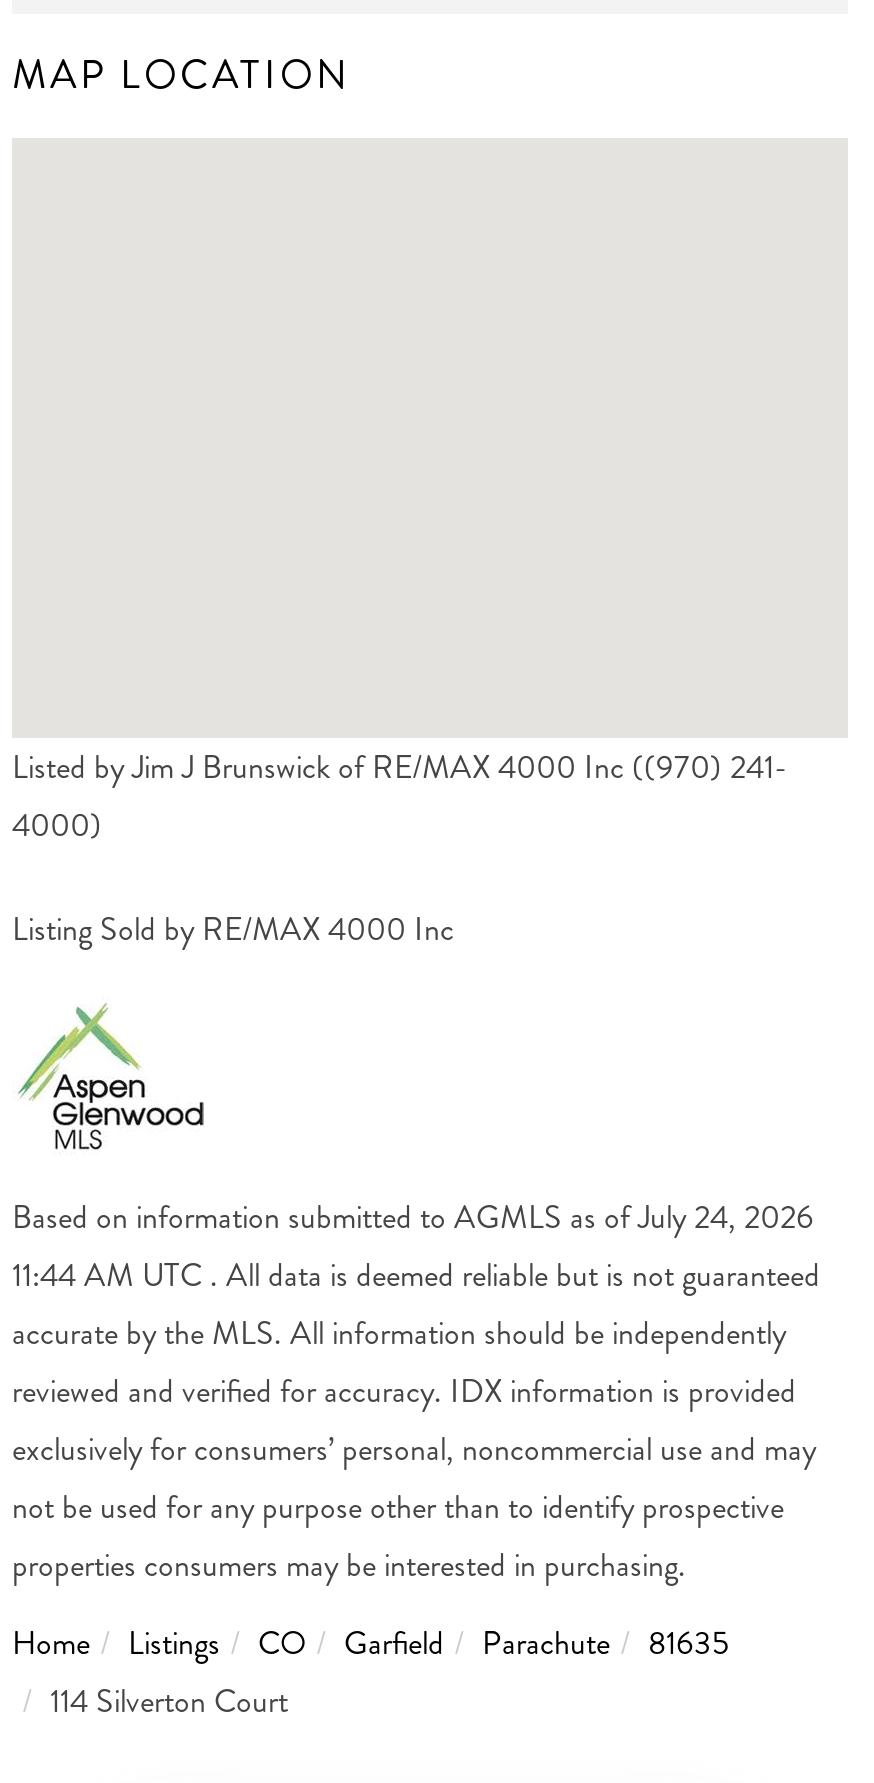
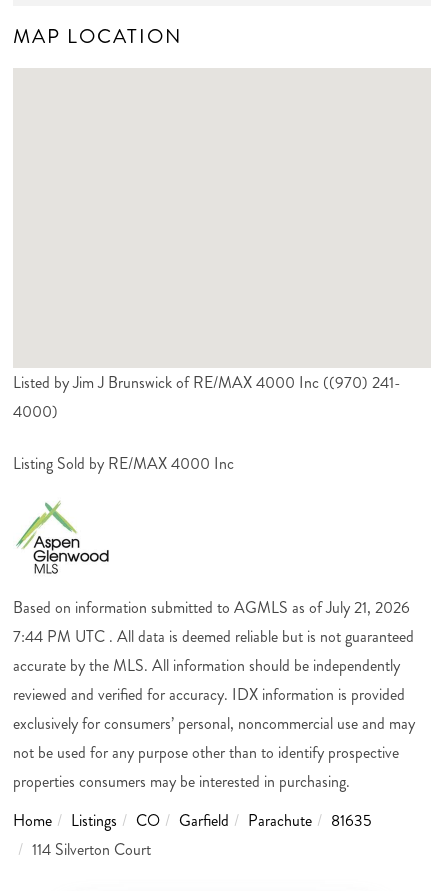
- Based on information submitted to AGMLS as of July 24, 2026
+ Based on information submitted to AGMLS as of July 21, 2026

- 11:44 AM UTC . All data is deemed reliable but is not guaranteed
+ 7:44 PM UTC . All data is deemed reliable but is not guaranteed
